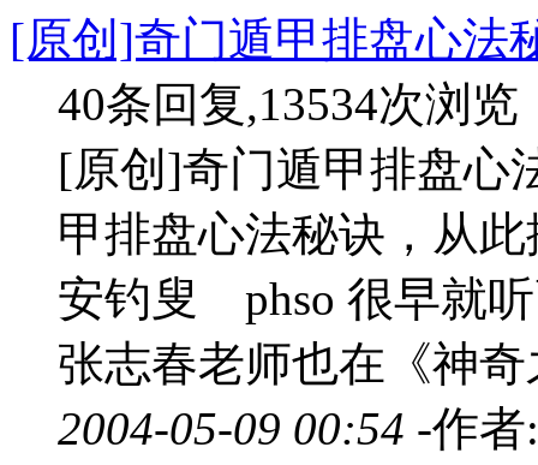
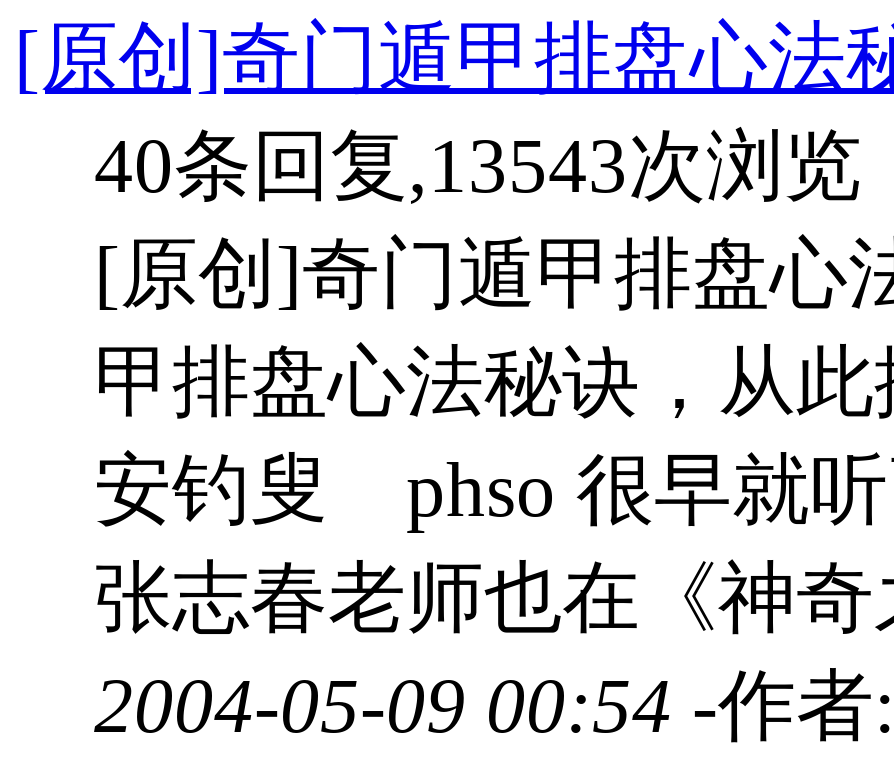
- 40条回复,13534次浏览
+ 40条回复,13543次浏览
